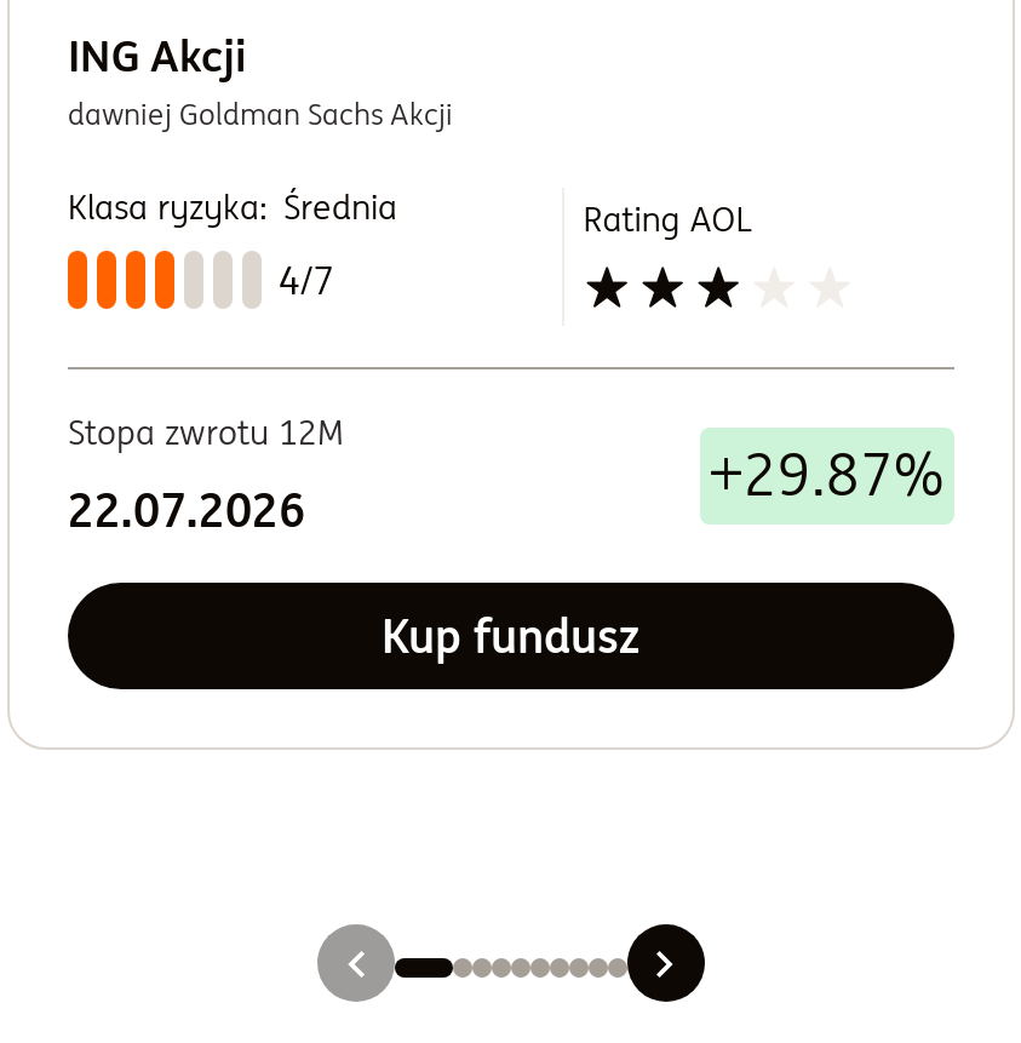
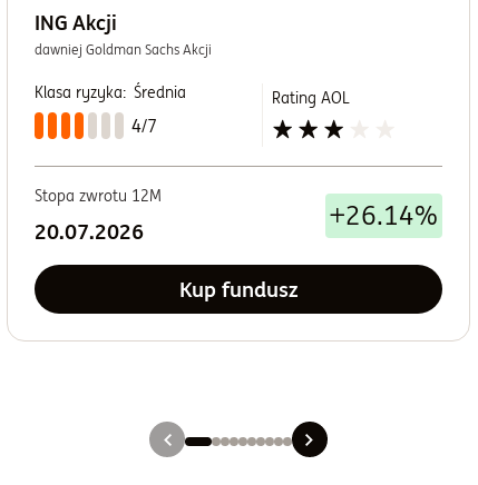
- +29.87%
+ +26.14%

- 22.07.2026
+ 20.07.2026
